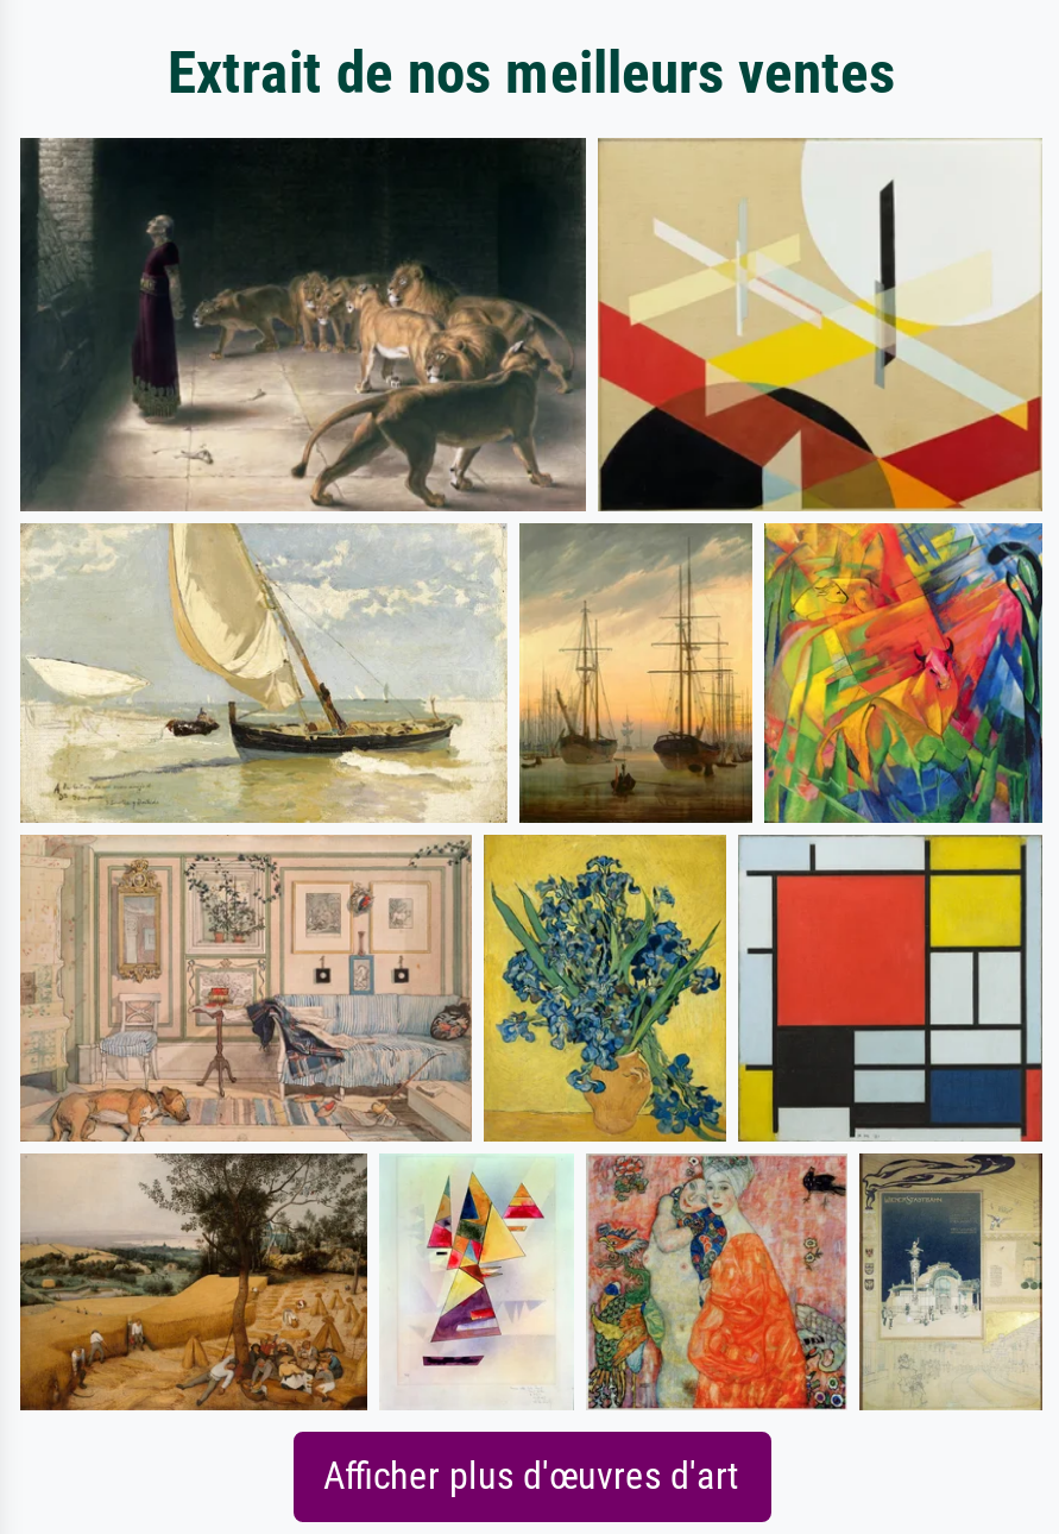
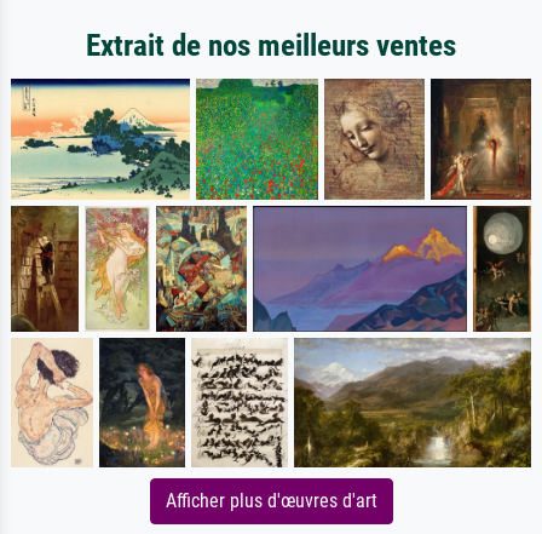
- [image]
+ [image]
